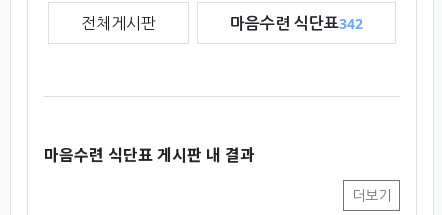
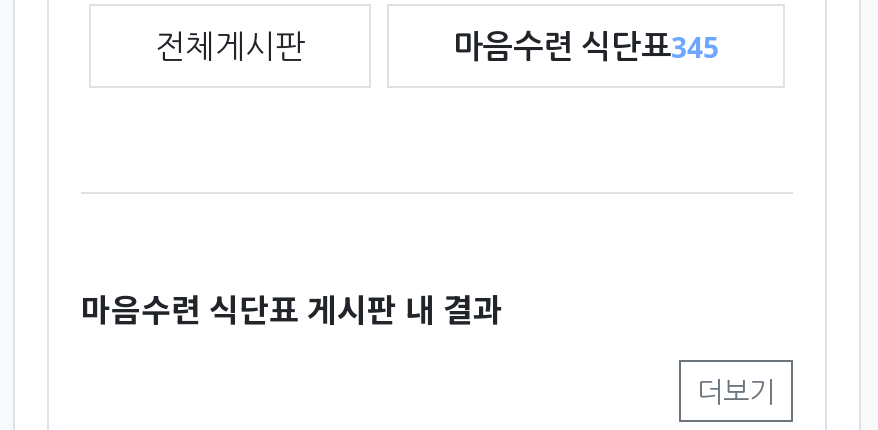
- 마음수련 식단표342
+ 마음수련 식단표345
